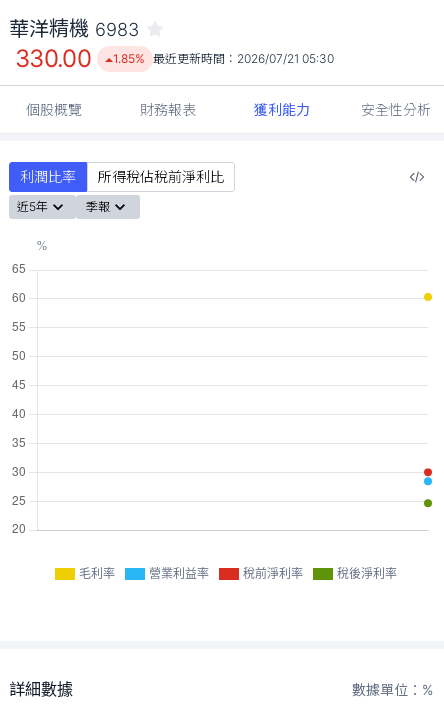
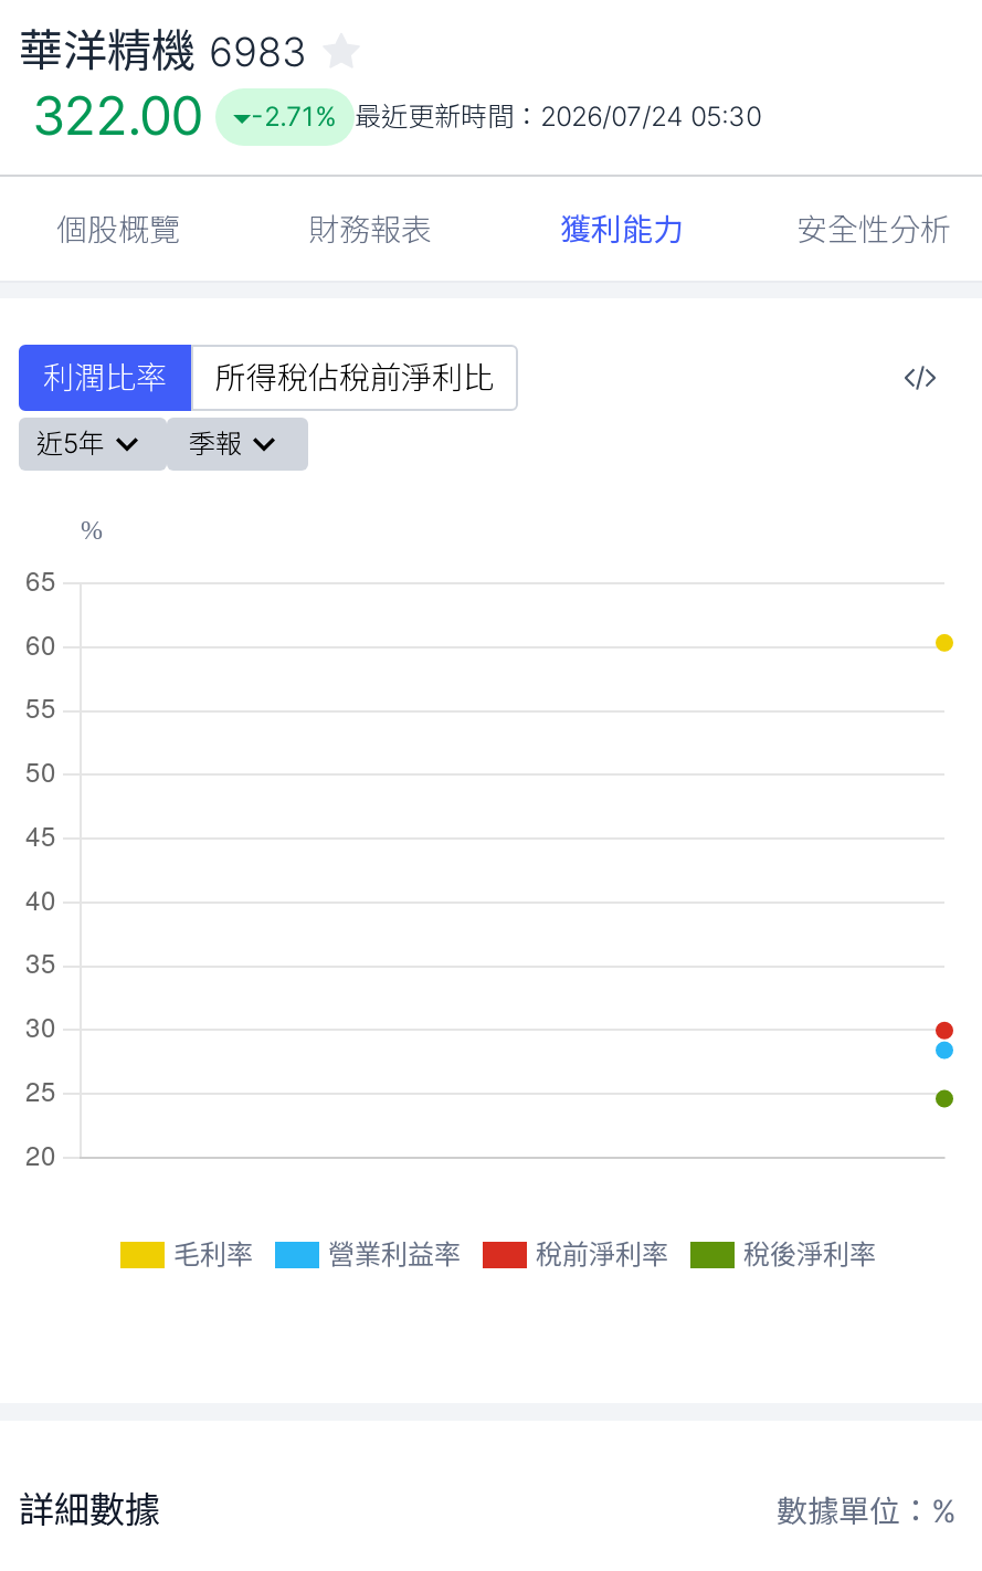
- 330.00
+ 322.00

- 1.85% 最近更新時間：2026/07/21 05:30
+ -2.71% 最近更新時間：2026/07/24 05:30
